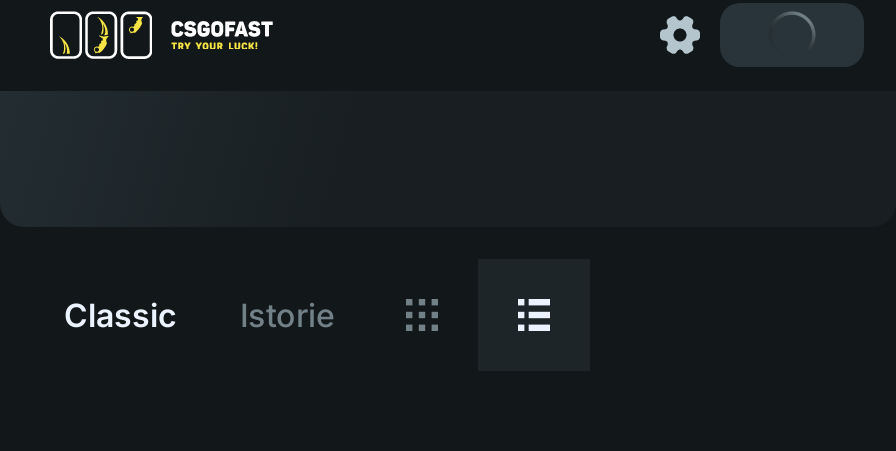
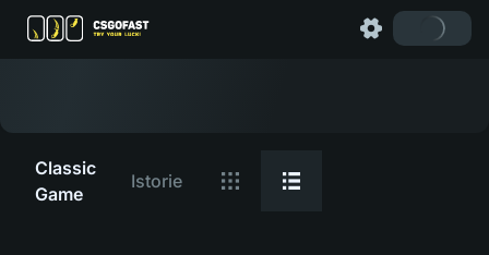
+ Game
